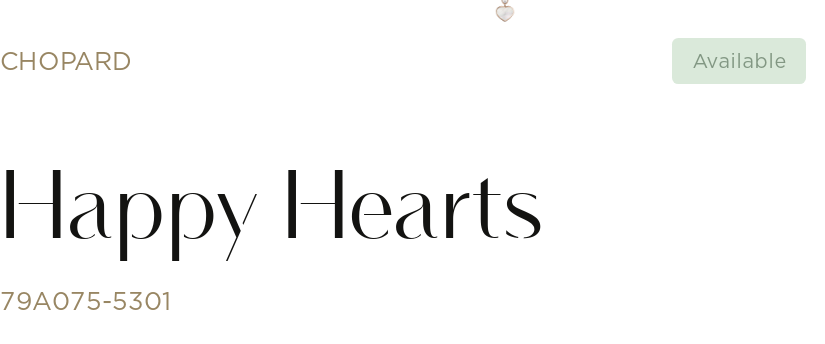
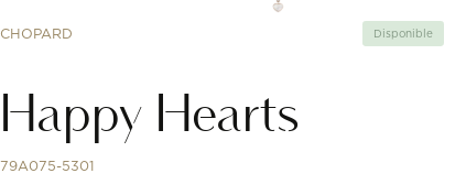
- Available
+ Disponible
